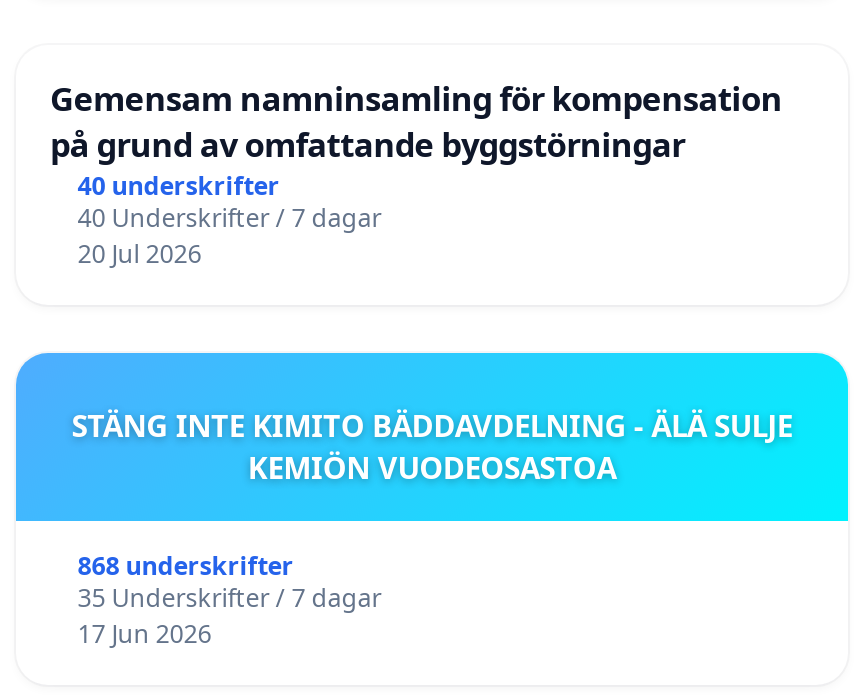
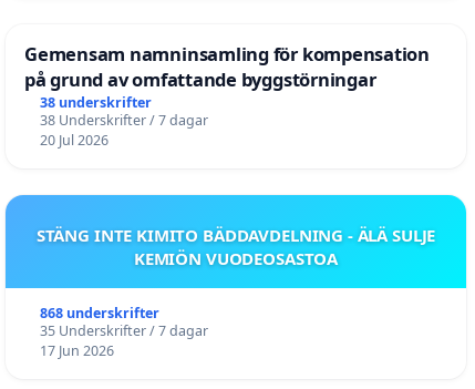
- 40 underskrifter
+ 38 underskrifter

- 40 Underskrifter / 7 dagar
+ 38 Underskrifter / 7 dagar
